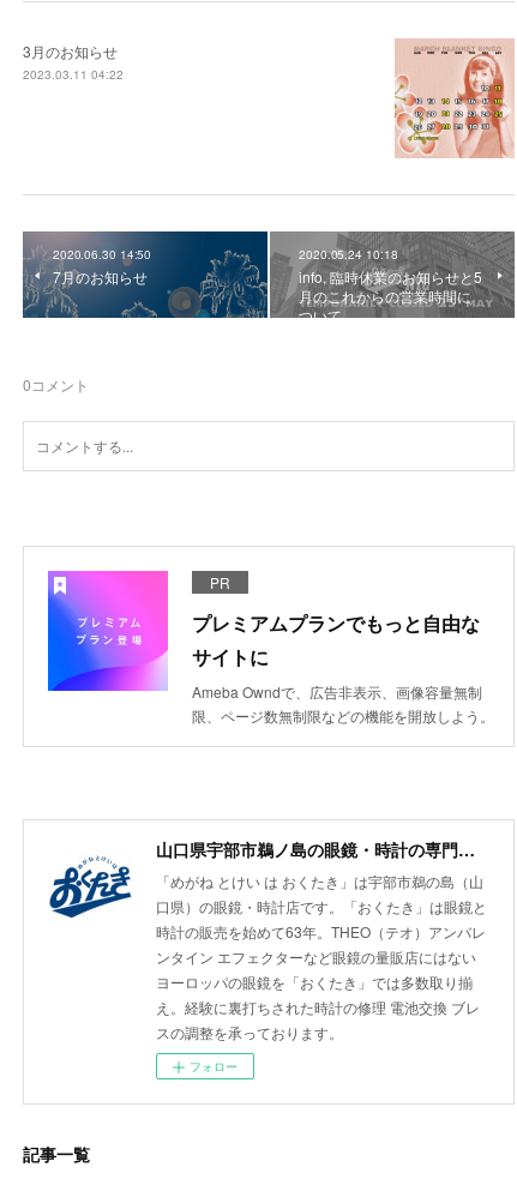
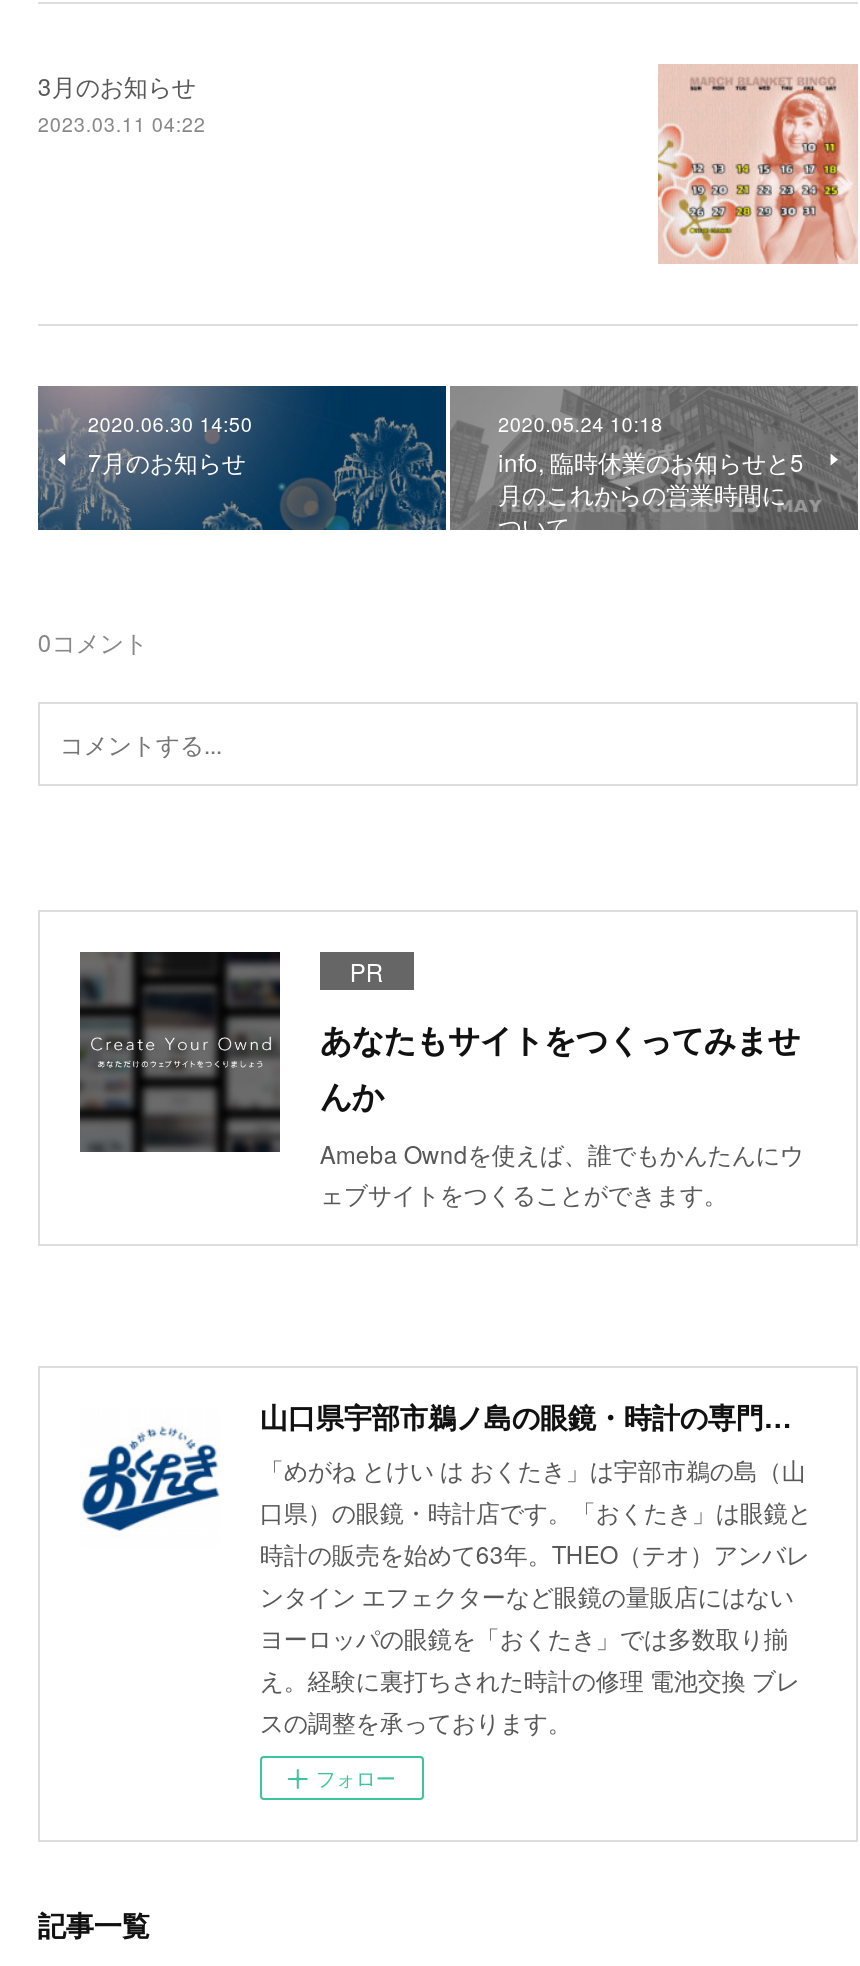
- [image]
- プレミアムプランでもっと自由な
- サイトに
- Ameba Owndで、広告非表示、画像容量無制
- 限、ページ数無制限などの機能を開放しよう。
+ [image]
+ あなたもサイトをつくってみませ
+ んか
+ Ameba Owndを使えば、誰でもかんたんにウ
+ ェブサイトをつくることができます。
